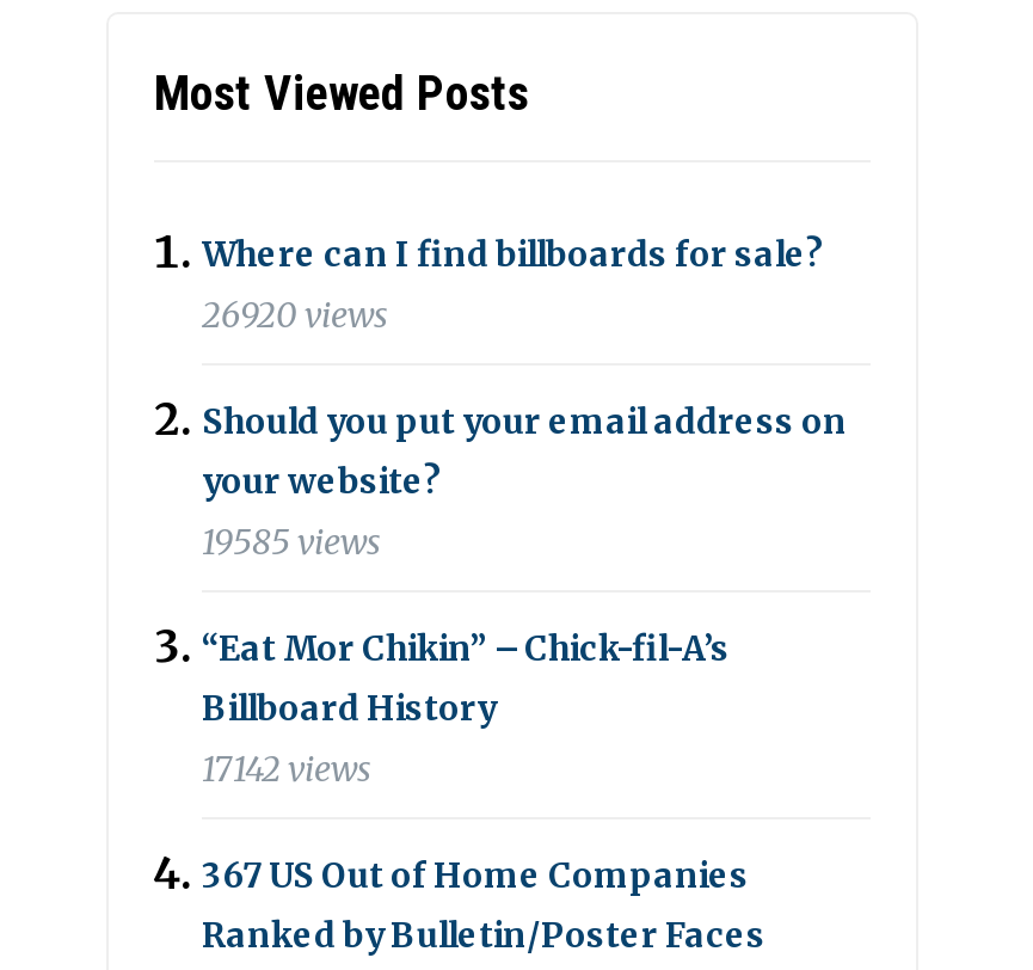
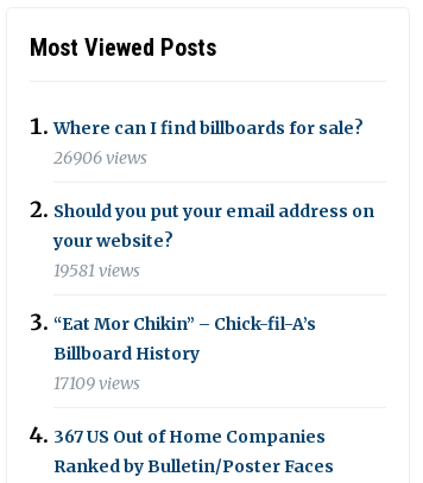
- 26920 views
+ 26906 views

- 19585 views
+ 19581 views

- 17142 views
+ 17109 views
